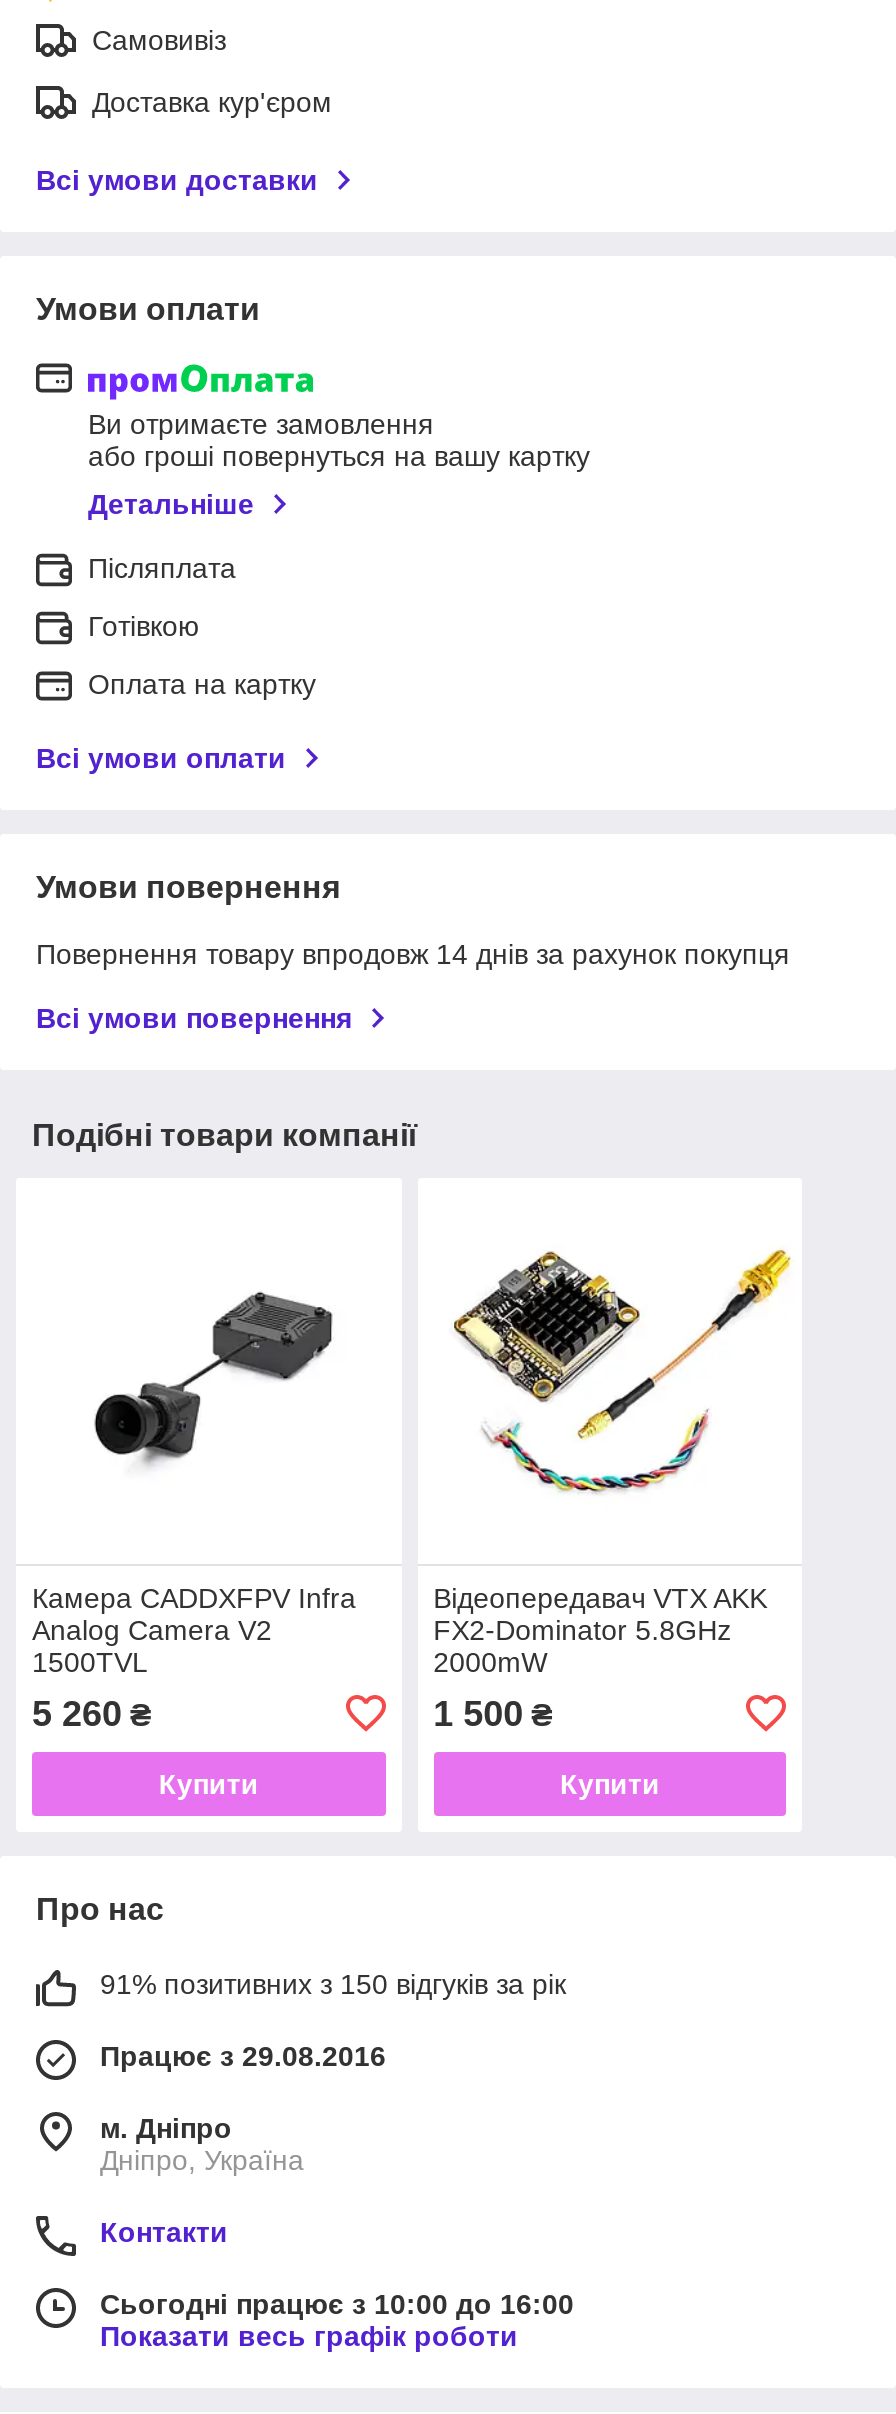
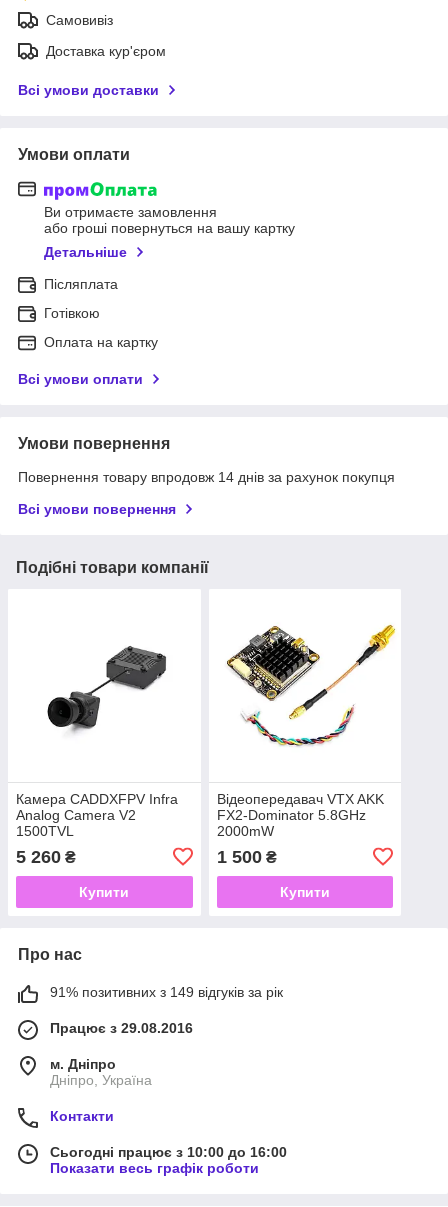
- 91% позитивних з 150 відгуків за рік
+ 91% позитивних з 149 відгуків за рік
